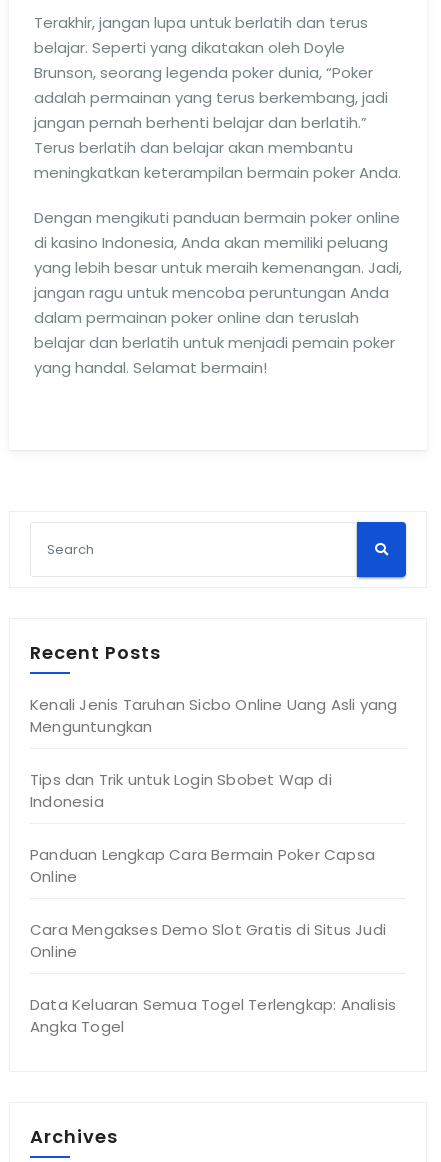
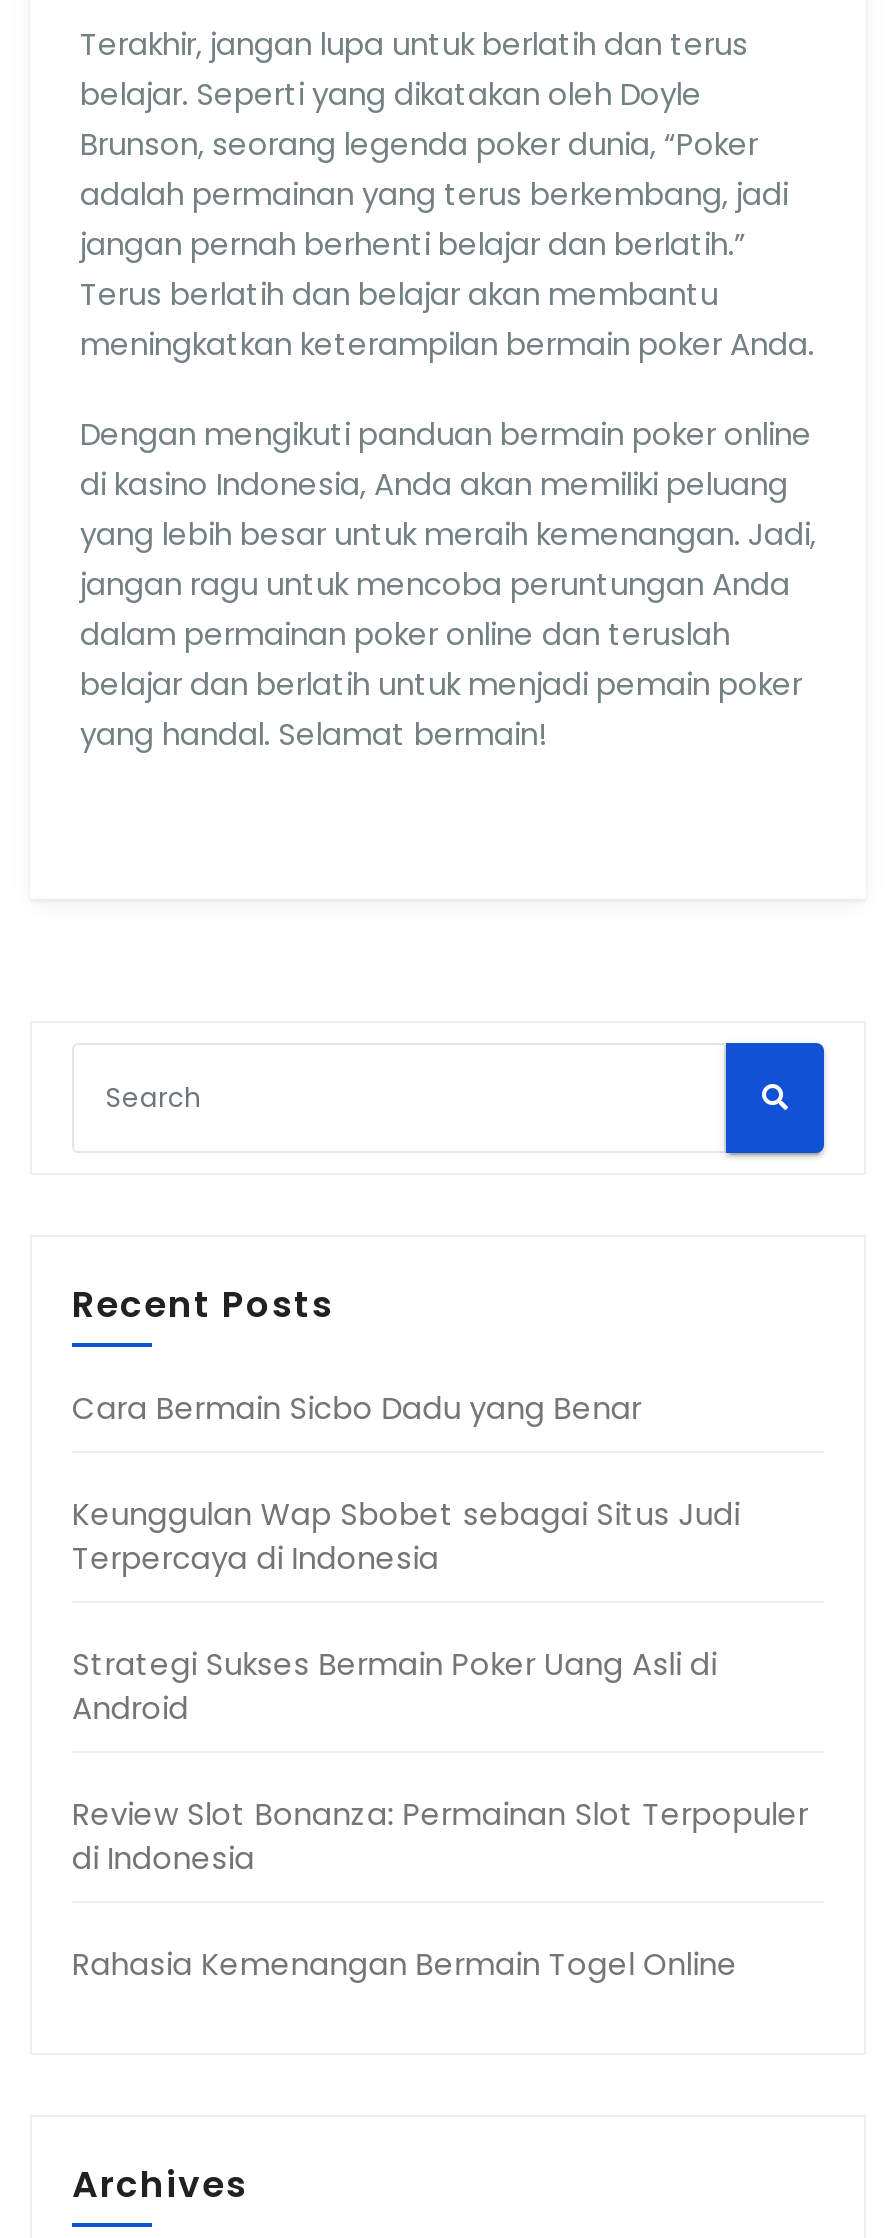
- Kenali Jenis Taruhan Sicbo Online Uang Asli yang
- Menguntungkan
+ Cara Bermain Sicbo Dadu yang Benar

- Tips dan Trik untuk Login Sbobet Wap di
- Indonesia
+ Keunggulan Wap Sbobet sebagai Situs Judi
+ Terpercaya di Indonesia

- Panduan Lengkap Cara Bermain Poker Capsa
- Online
+ Strategi Sukses Bermain Poker Uang Asli di
+ Android

- Cara Mengakses Demo Slot Gratis di Situs Judi
- Online
+ Review Slot Bonanza: Permainan Slot Terpopuler
+ di Indonesia

- Data Keluaran Semua Togel Terlengkap: Analisis
- Angka Togel
+ Rahasia Kemenangan Bermain Togel Online
